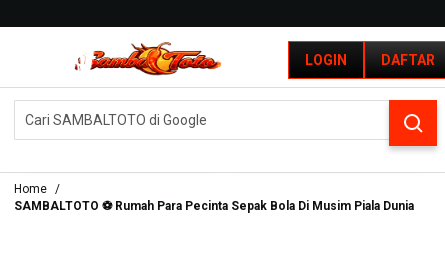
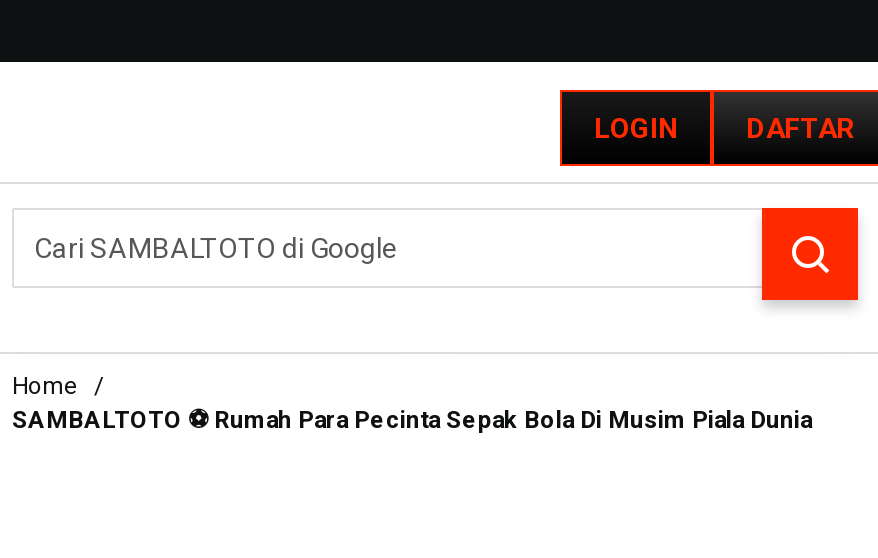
- [image]
